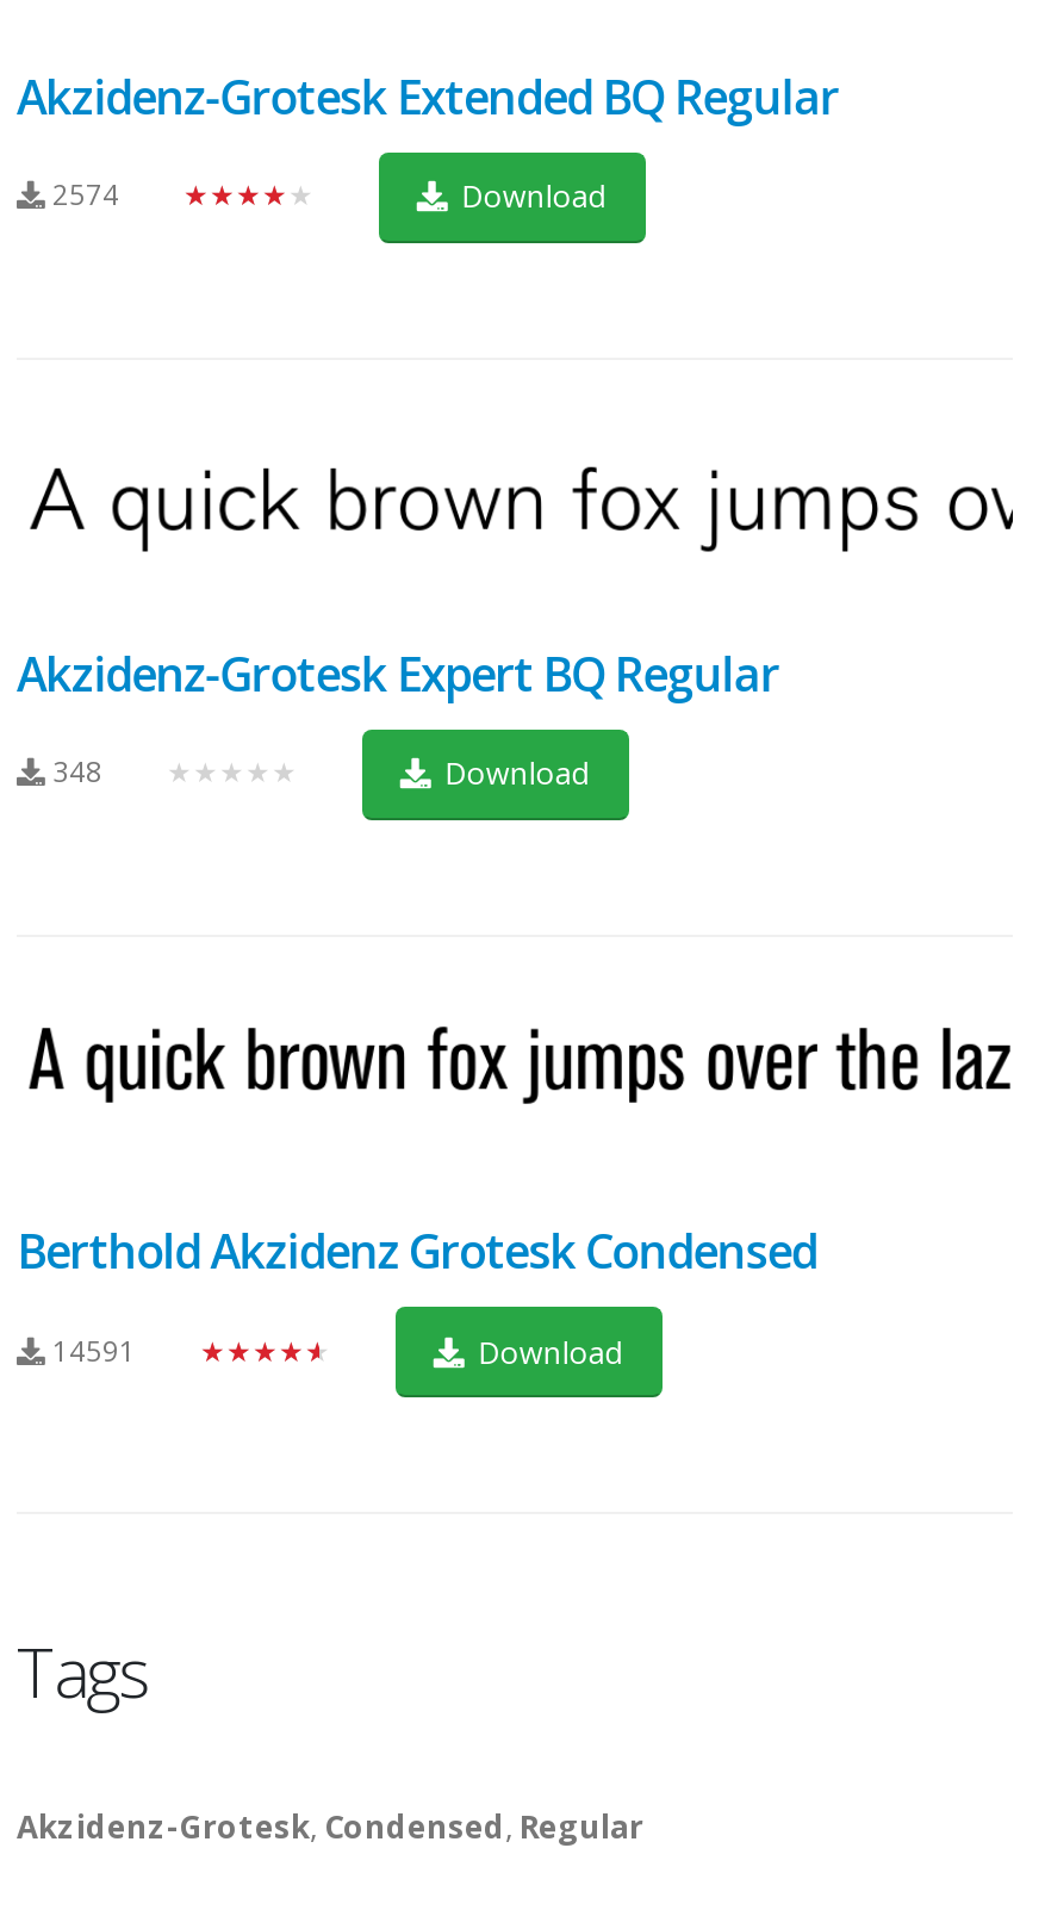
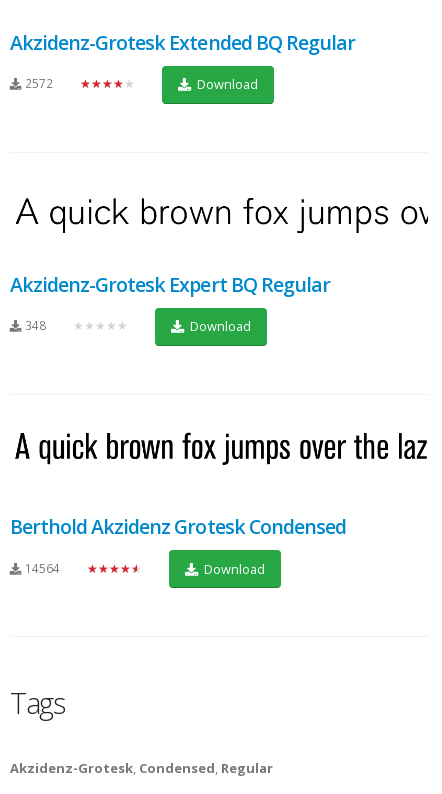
- 2574
+ 2572

- 14591
+ 14564
